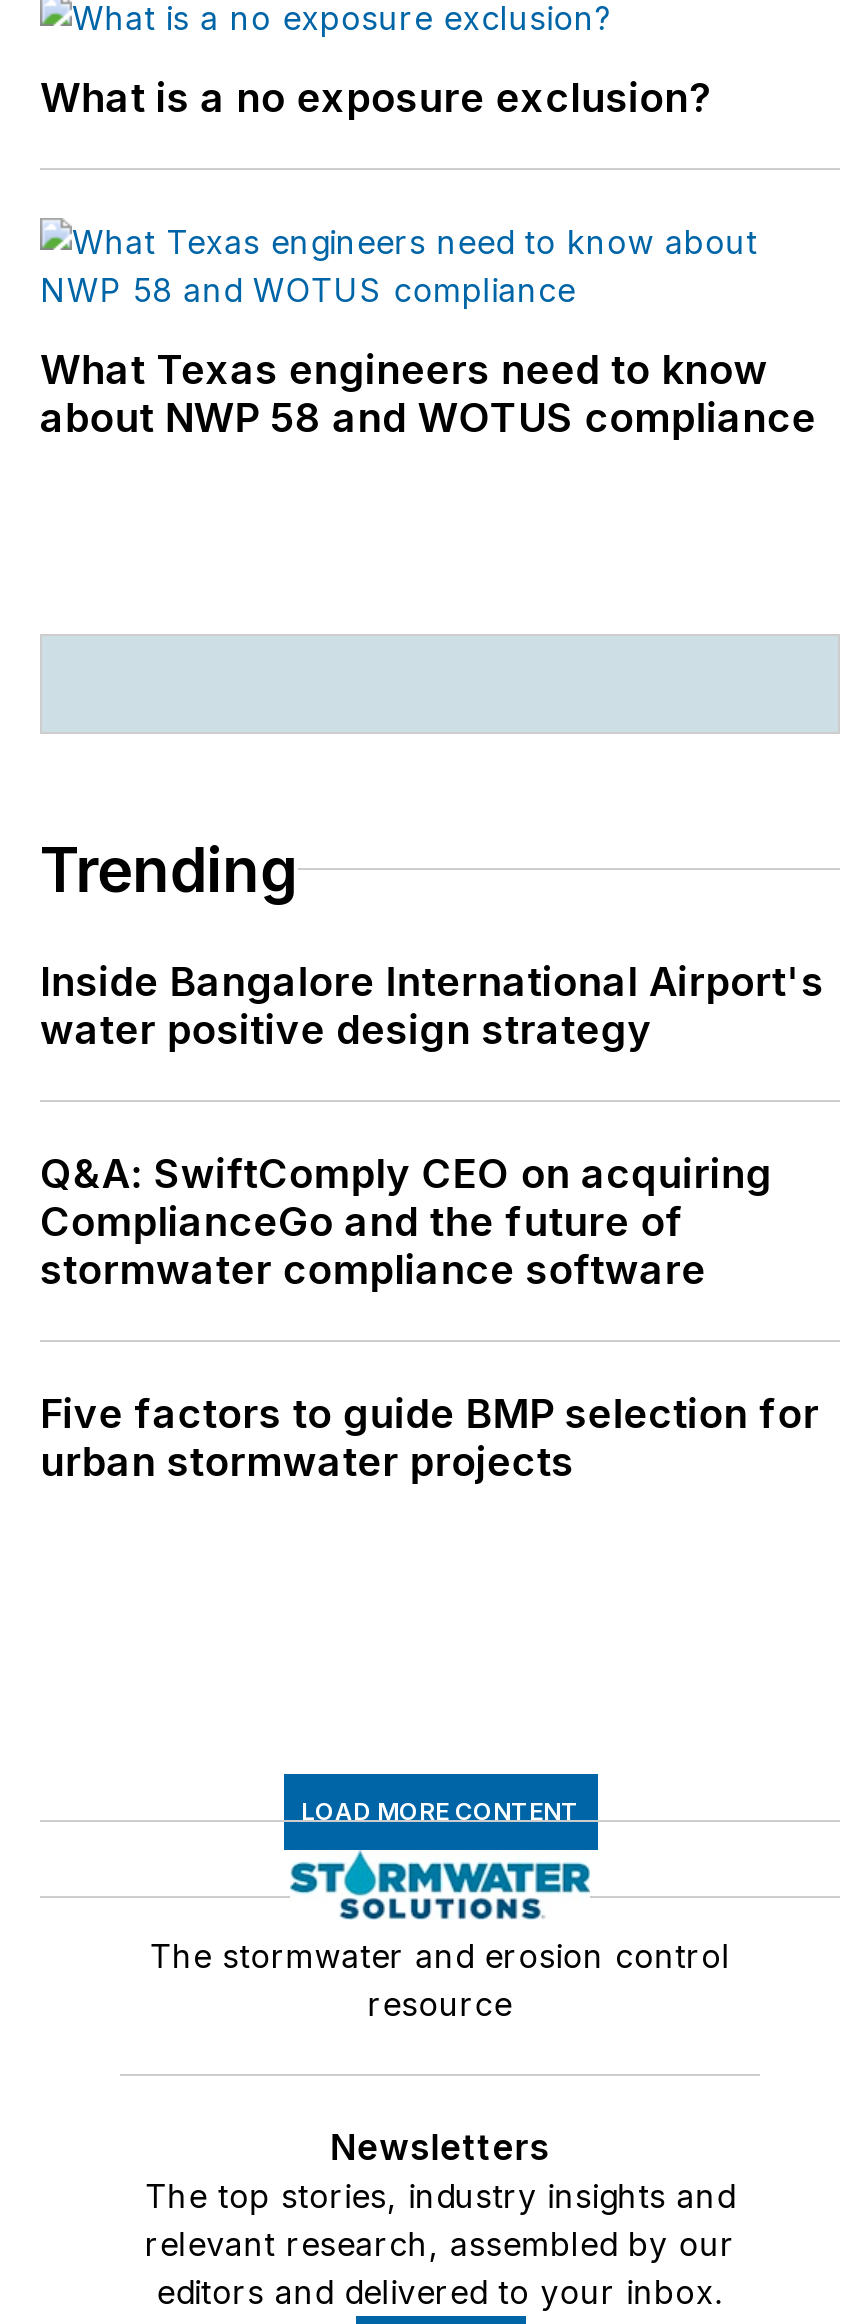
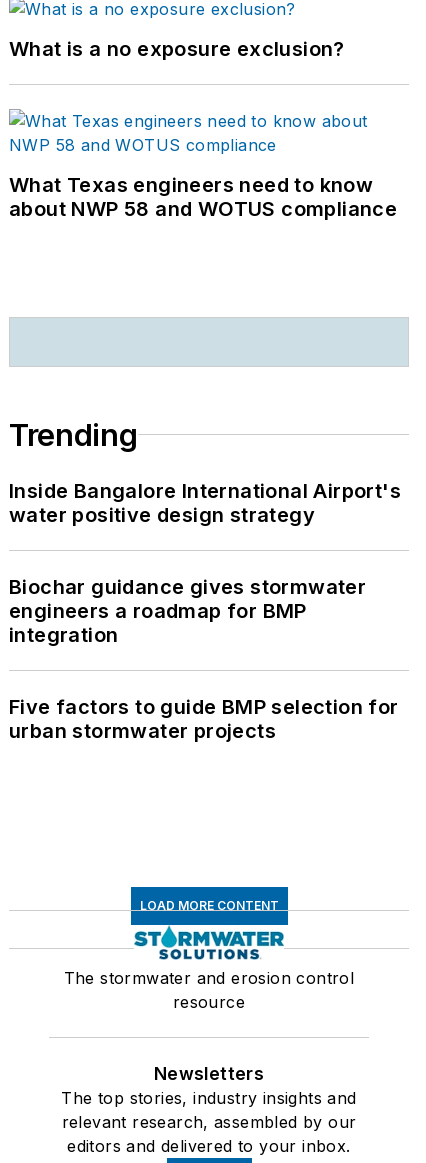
- Q&A: SwiftComply CEO on acquiring
- ComplianceGo and the future of
- stormwater compliance software
+ Biochar guidance gives stormwater
+ engineers a roadmap for BMP
+ integration
